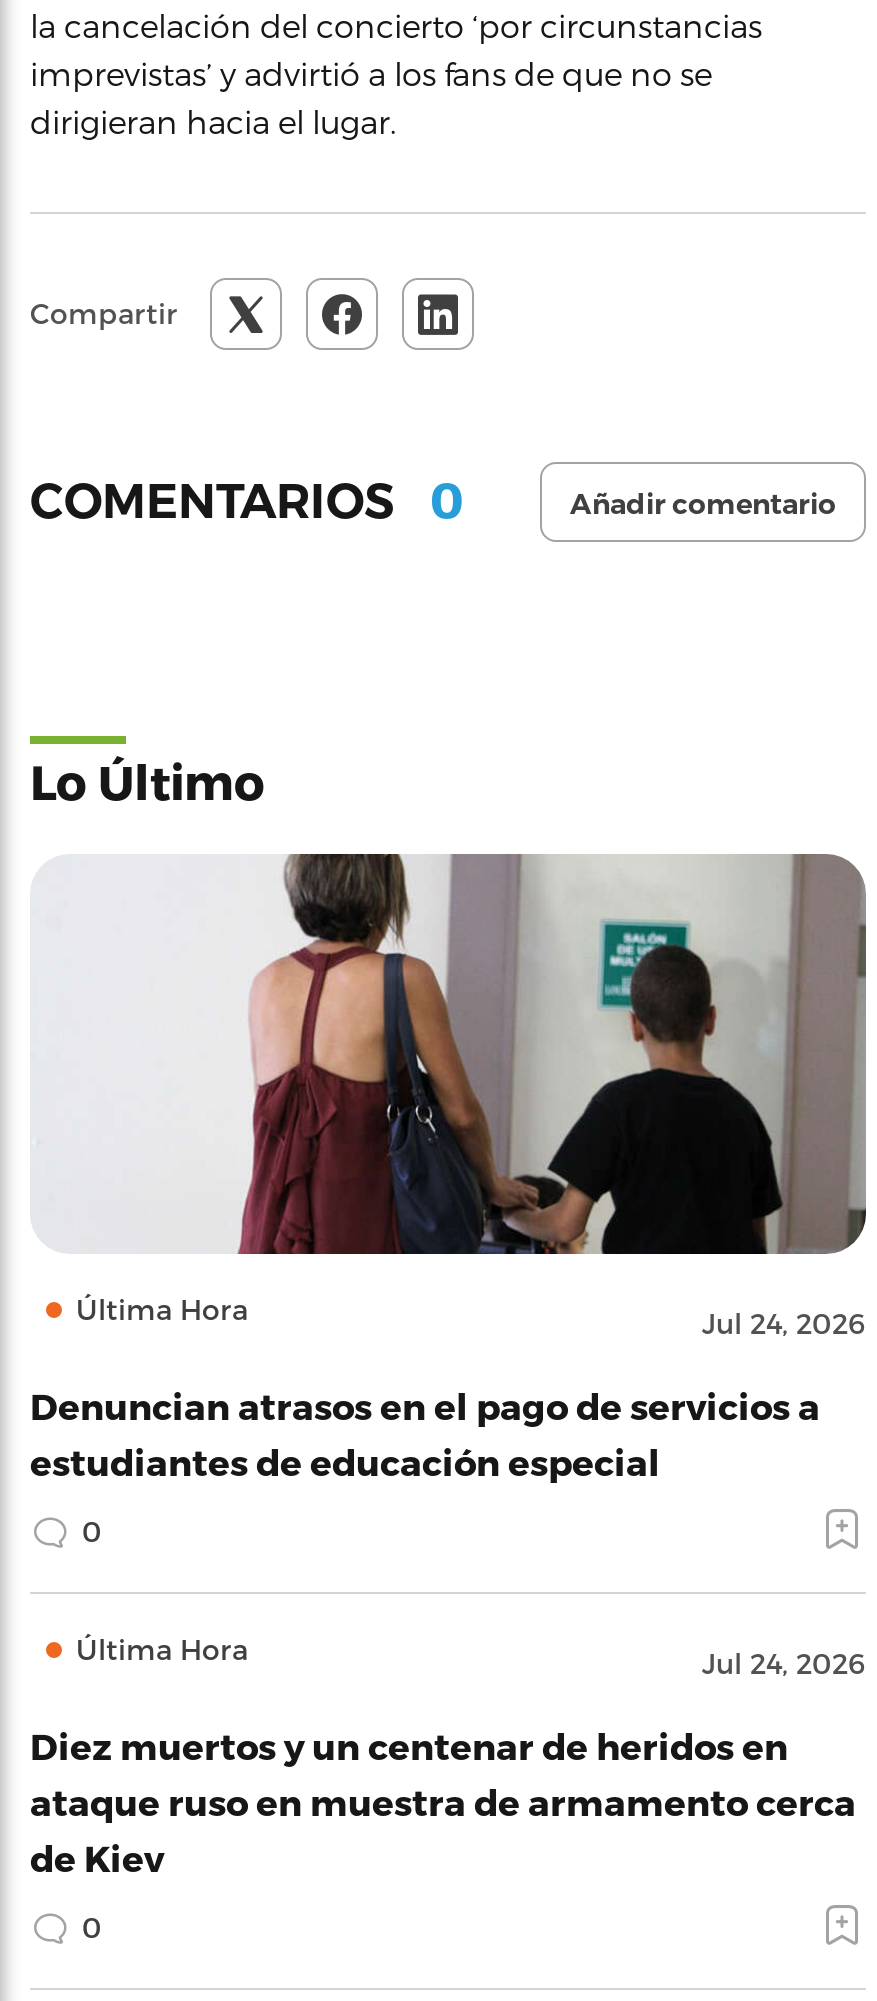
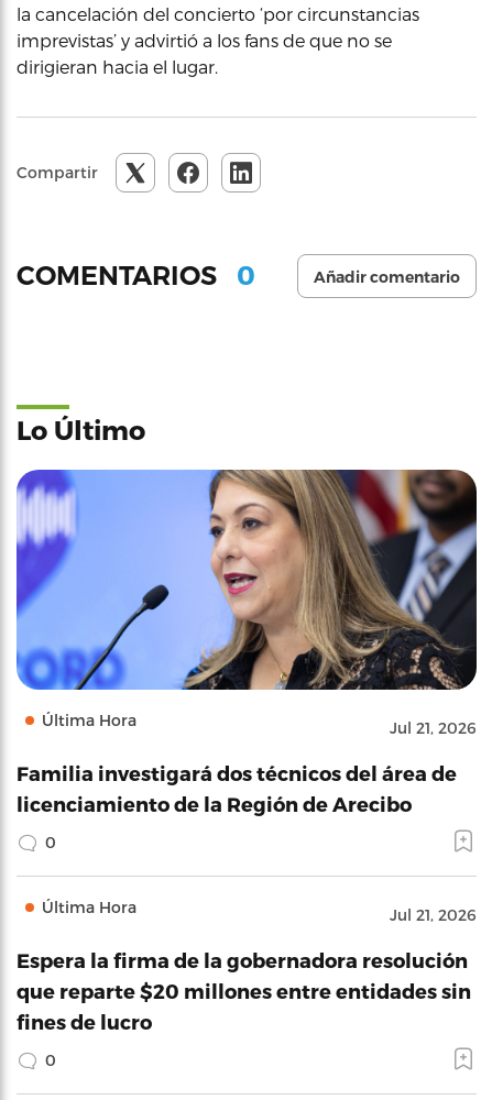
- [image]
- Jul 24, 2026
+ [image]
+ Jul 21, 2026

- Denuncian atrasos en el pago de servicios a
- estudiantes de educación especial
+ Familia investigará dos técnicos del área de
+ licenciamiento de la Región de Arecibo

- Jul 24, 2026
+ Jul 21, 2026

- Diez muertos y un centenar de heridos en
- ataque ruso en muestra de armamento cerca
- de Kiev
+ Espera la firma de la gobernadora resolución
+ que reparte $20 millones entre entidades sin
+ fines de lucro
